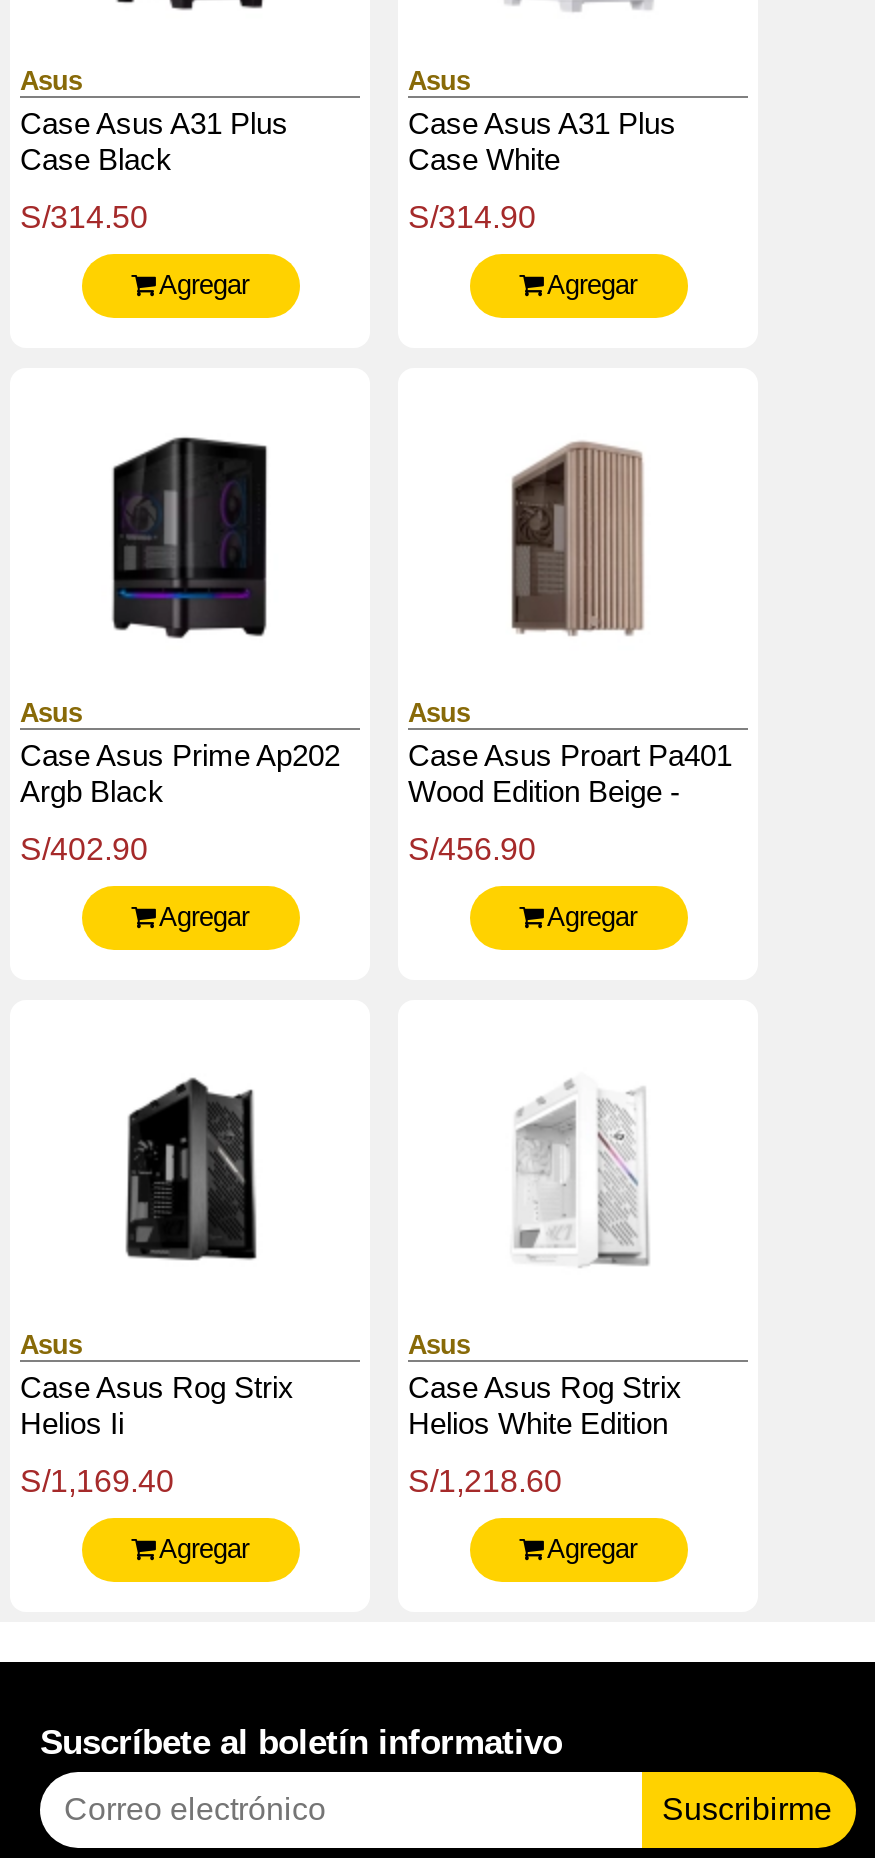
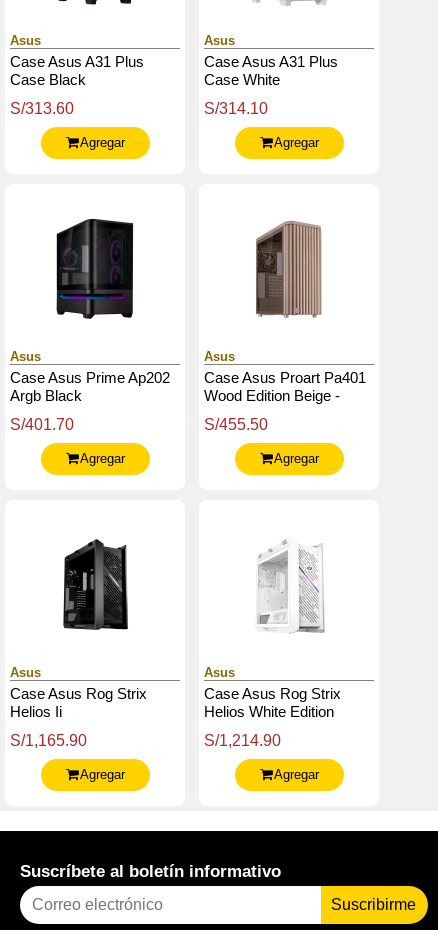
- S/314.50
+ S/313.60

- S/314.90
+ S/314.10

- S/402.90
+ S/401.70

- S/456.90
+ S/455.50

- S/1,169.40
+ S/1,165.90

- S/1,218.60
+ S/1,214.90
